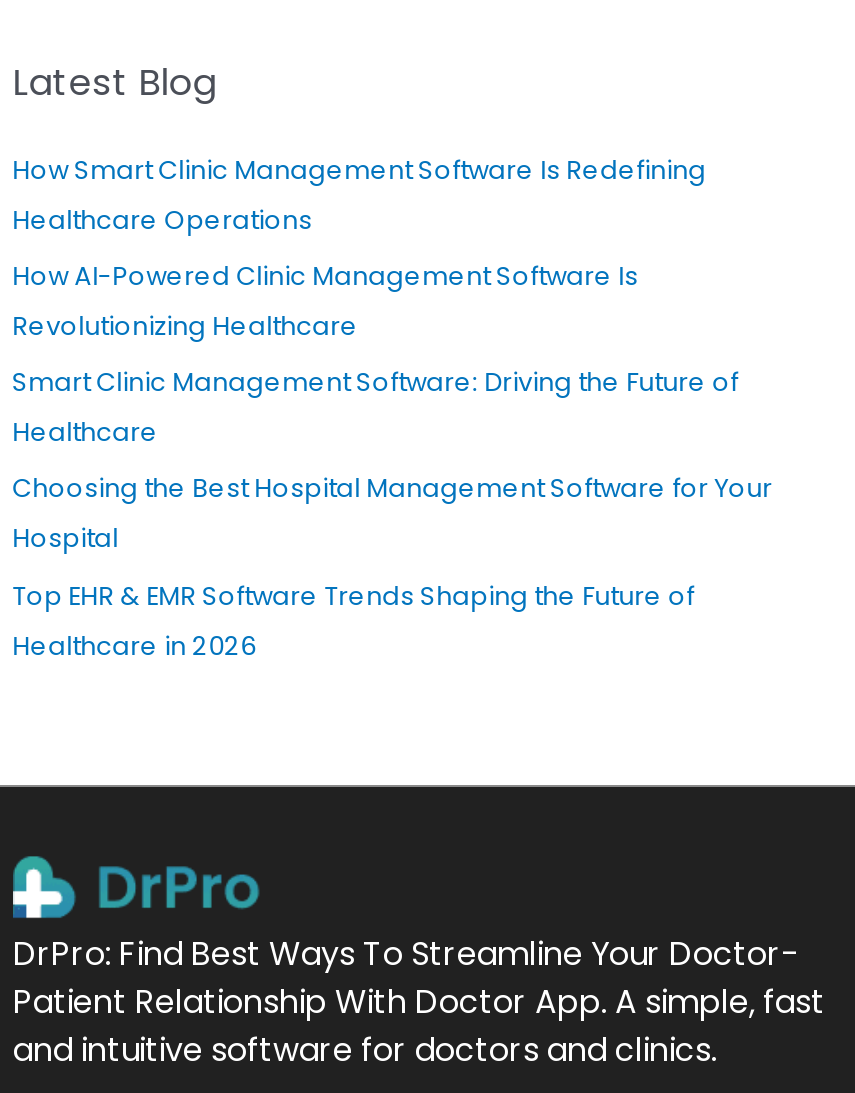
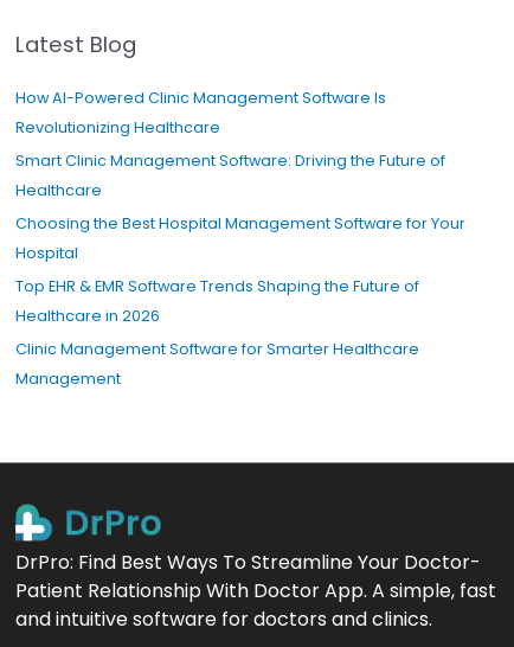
- How Smart Clinic Management Software Is Redefining
- Healthcare Operations

moved up: How AI-Powered Clinic Management Software Is | Revolutionizing Healthcare | Smart Clinic Management Software: Driving the Future of | Healthcare | Choosing the Best Hospital Management Software for Your | Hospital | Top EHR & EMR Software Trends Shaping the Future of | Healthcare in 2026

+ Clinic Management Software for Smarter Healthcare
+ Management
